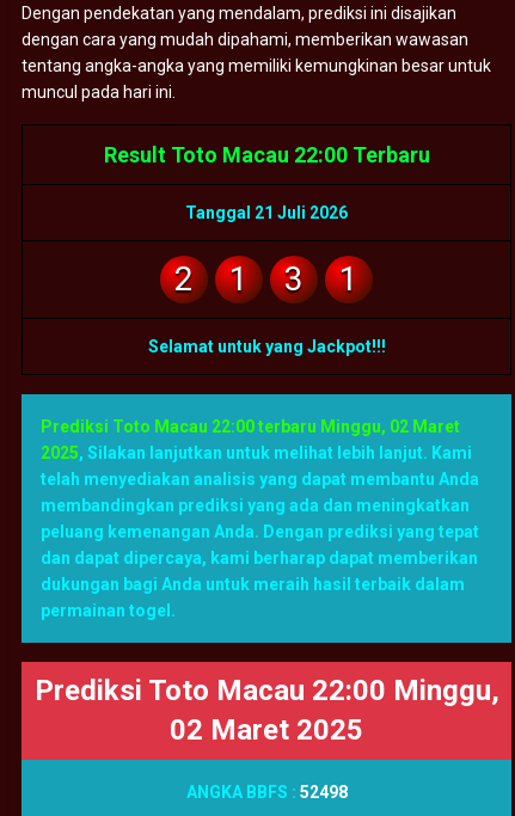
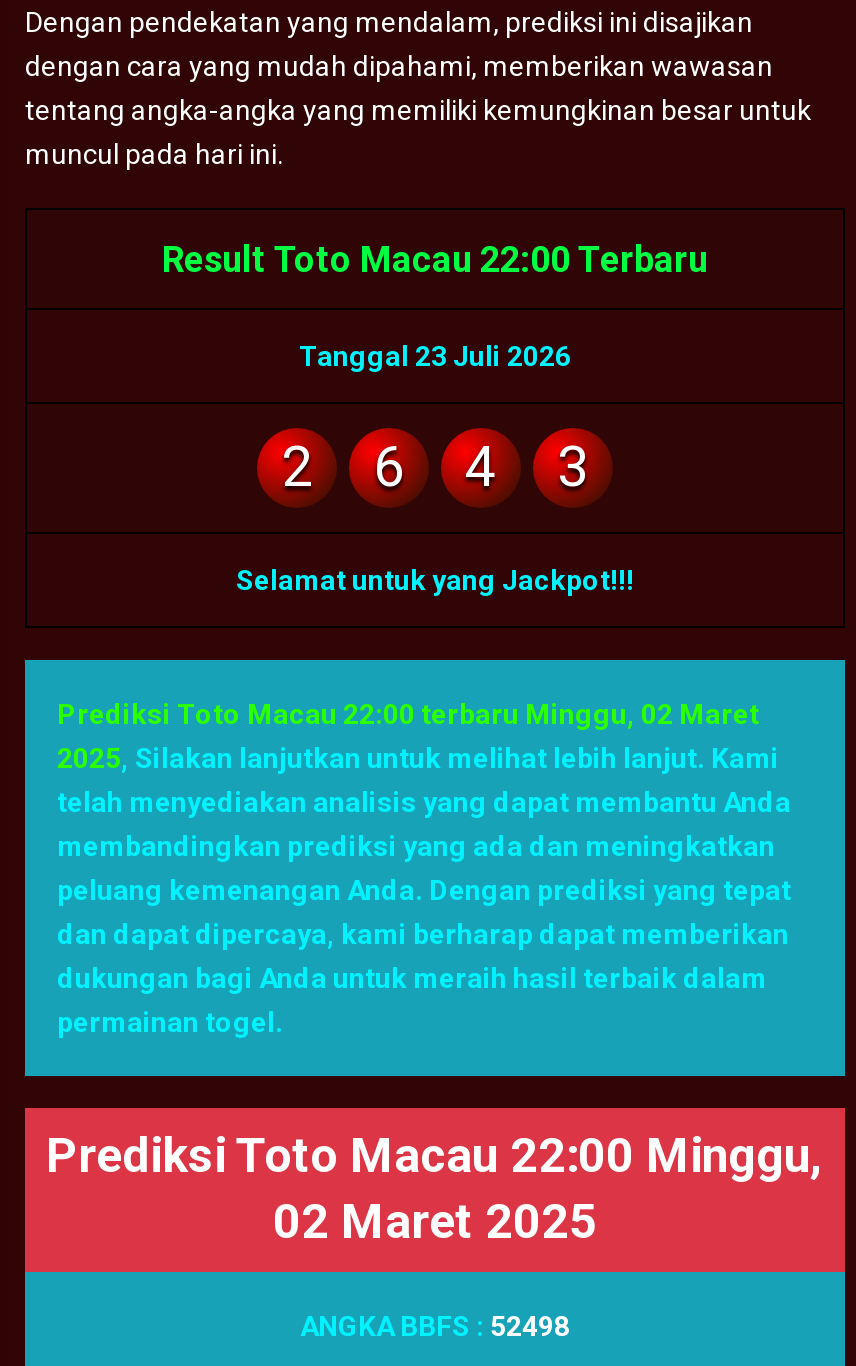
- Tanggal 21 Juli 2026
+ Tanggal 23 Juli 2026

- 1
+ 6
+ 4

- 1
